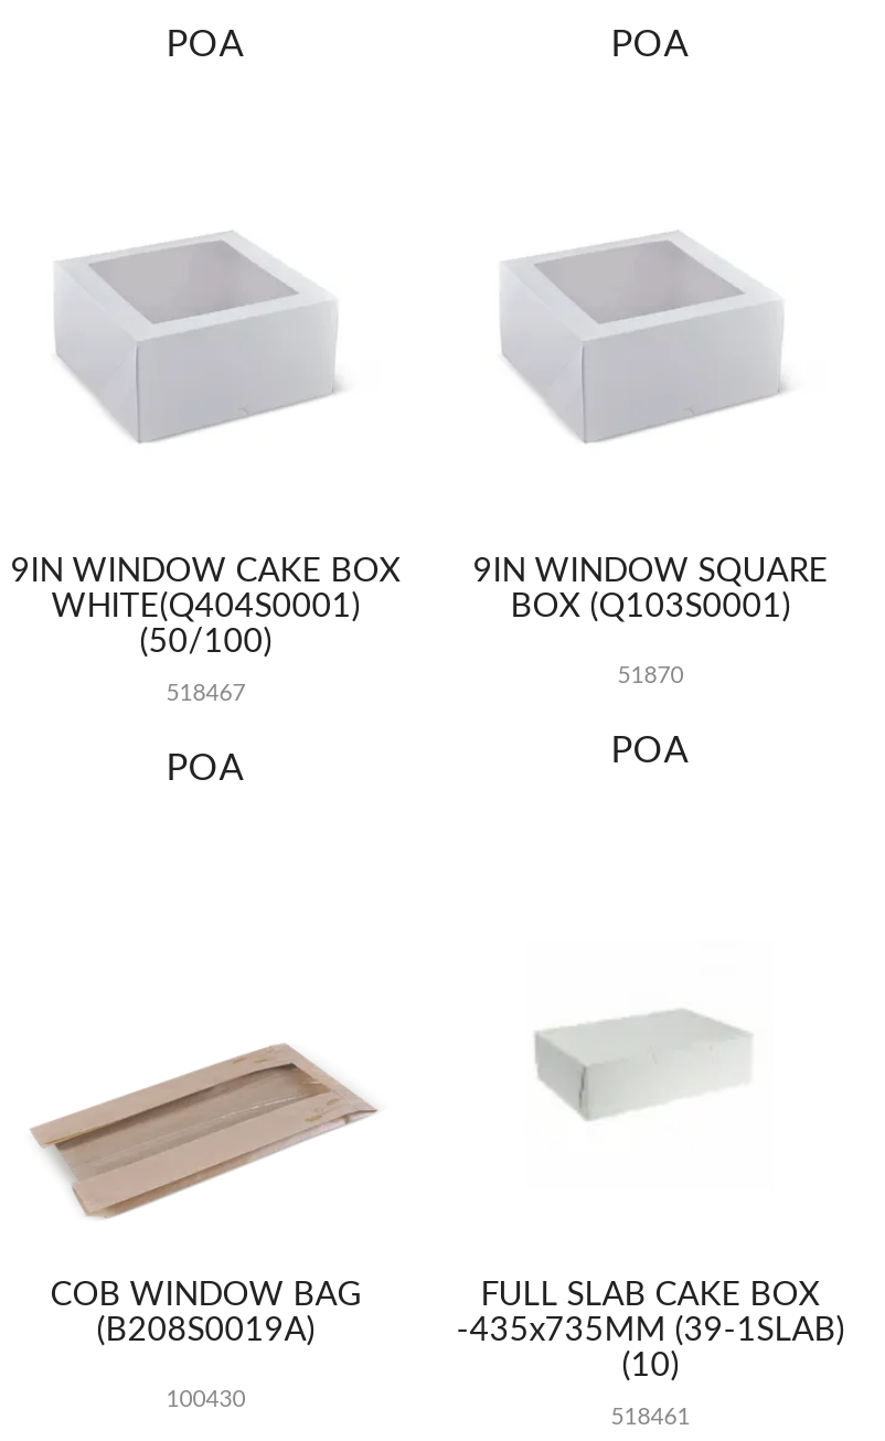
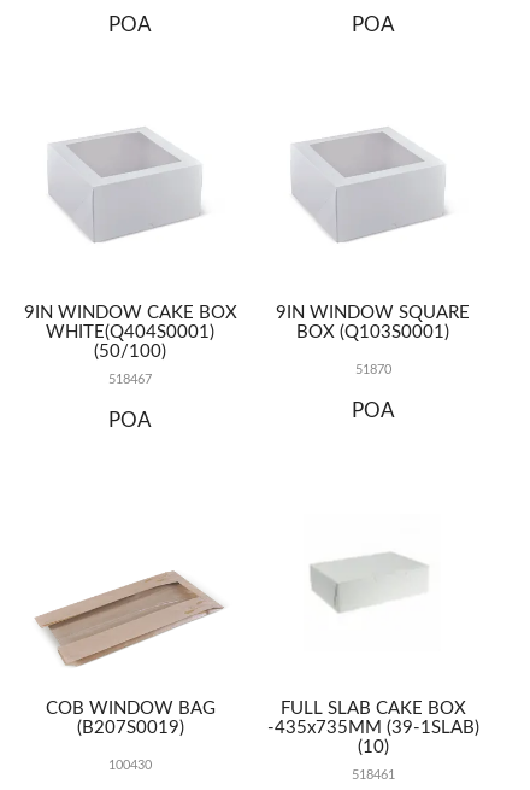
- (B208S0019A)
+ (B207S0019)
